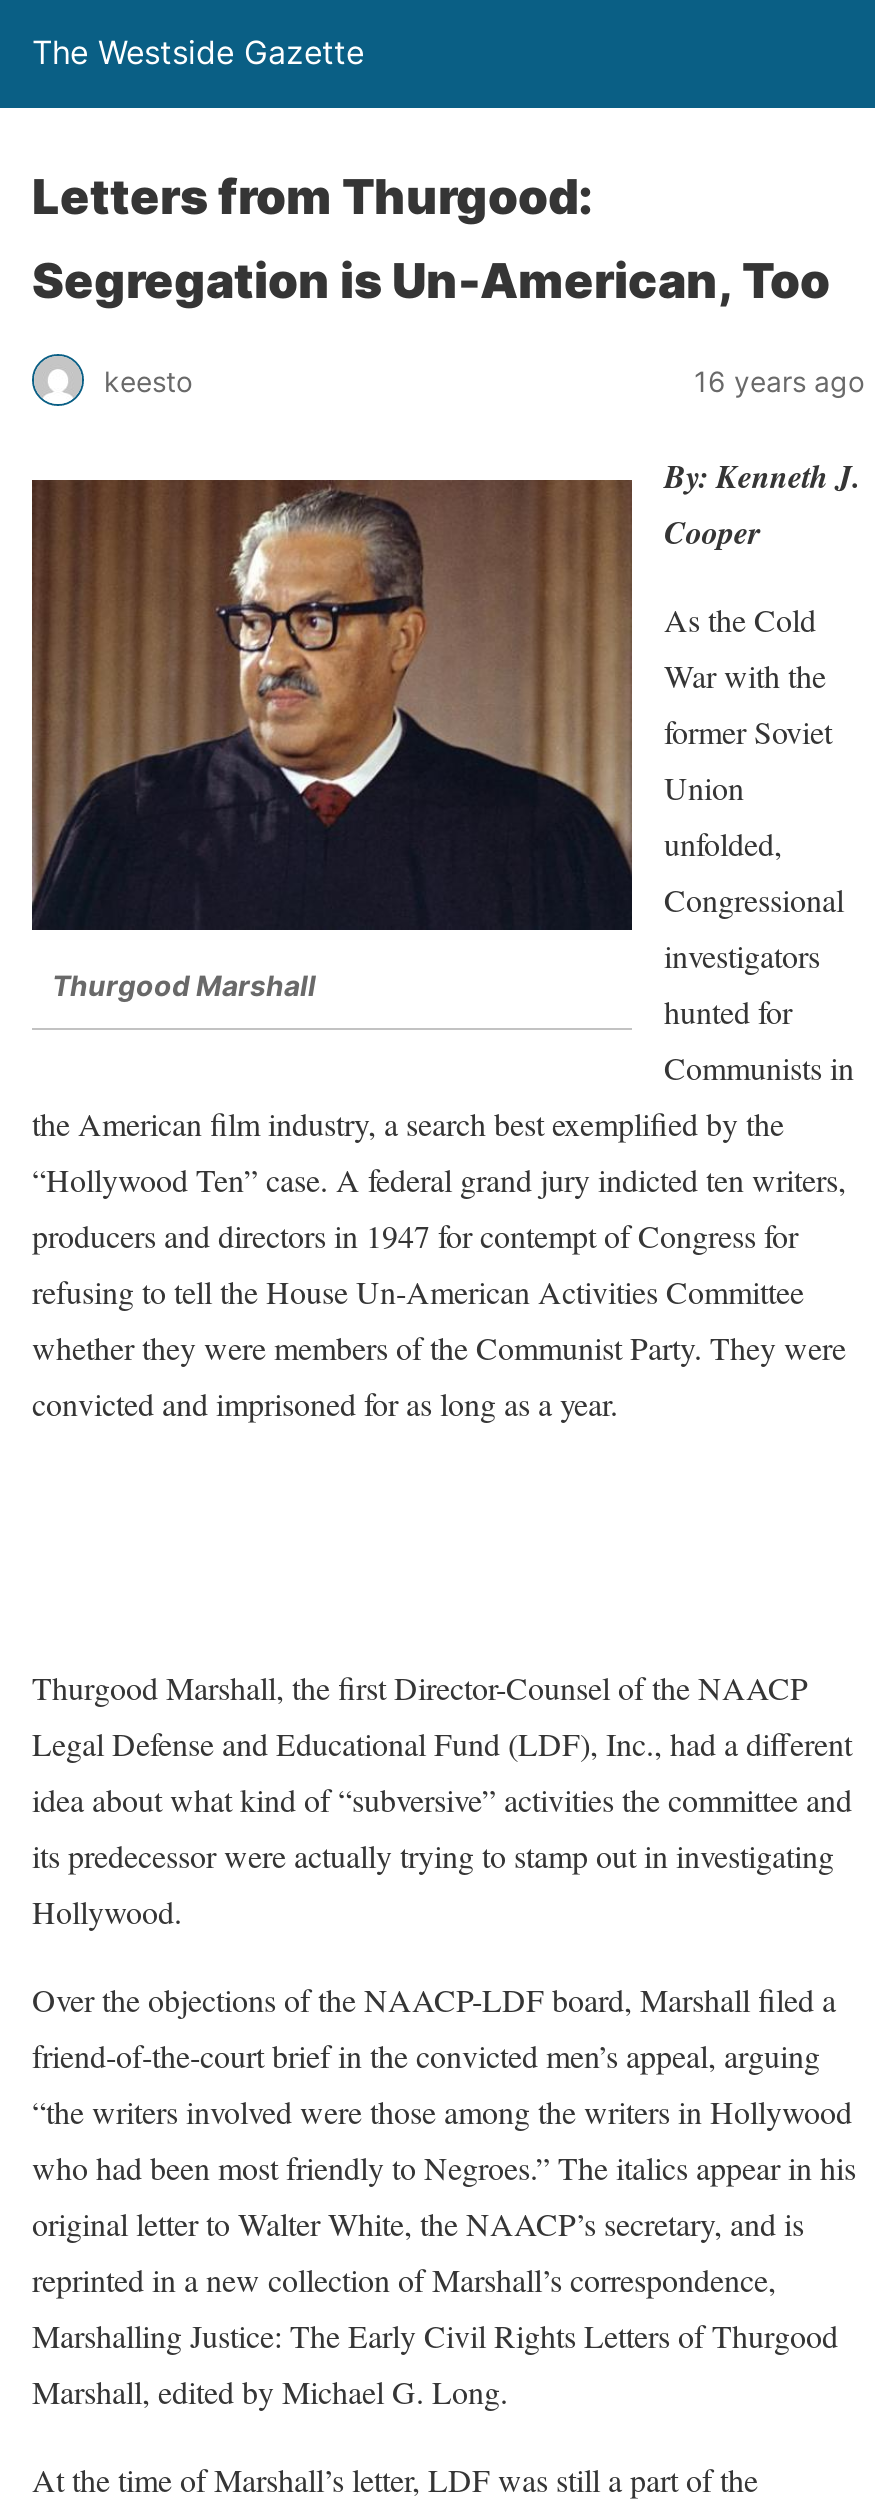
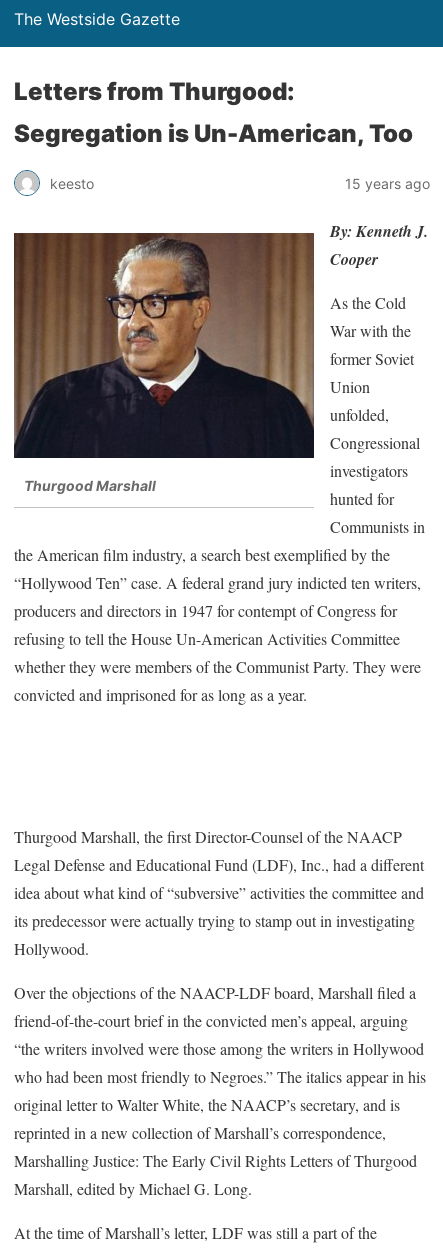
- 16 years ago
+ 15 years ago
